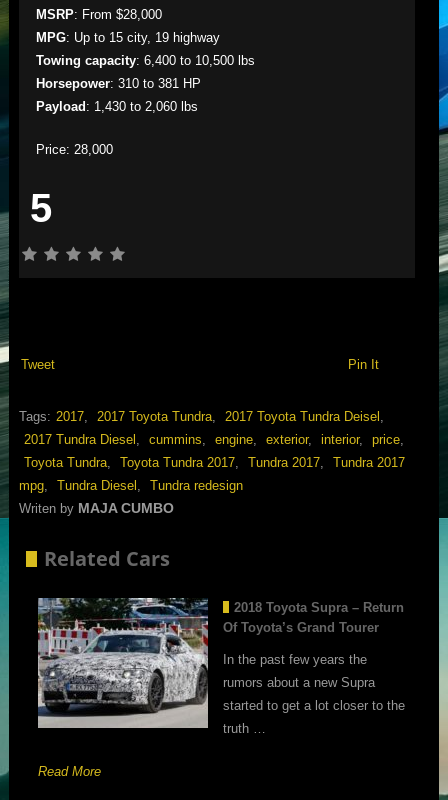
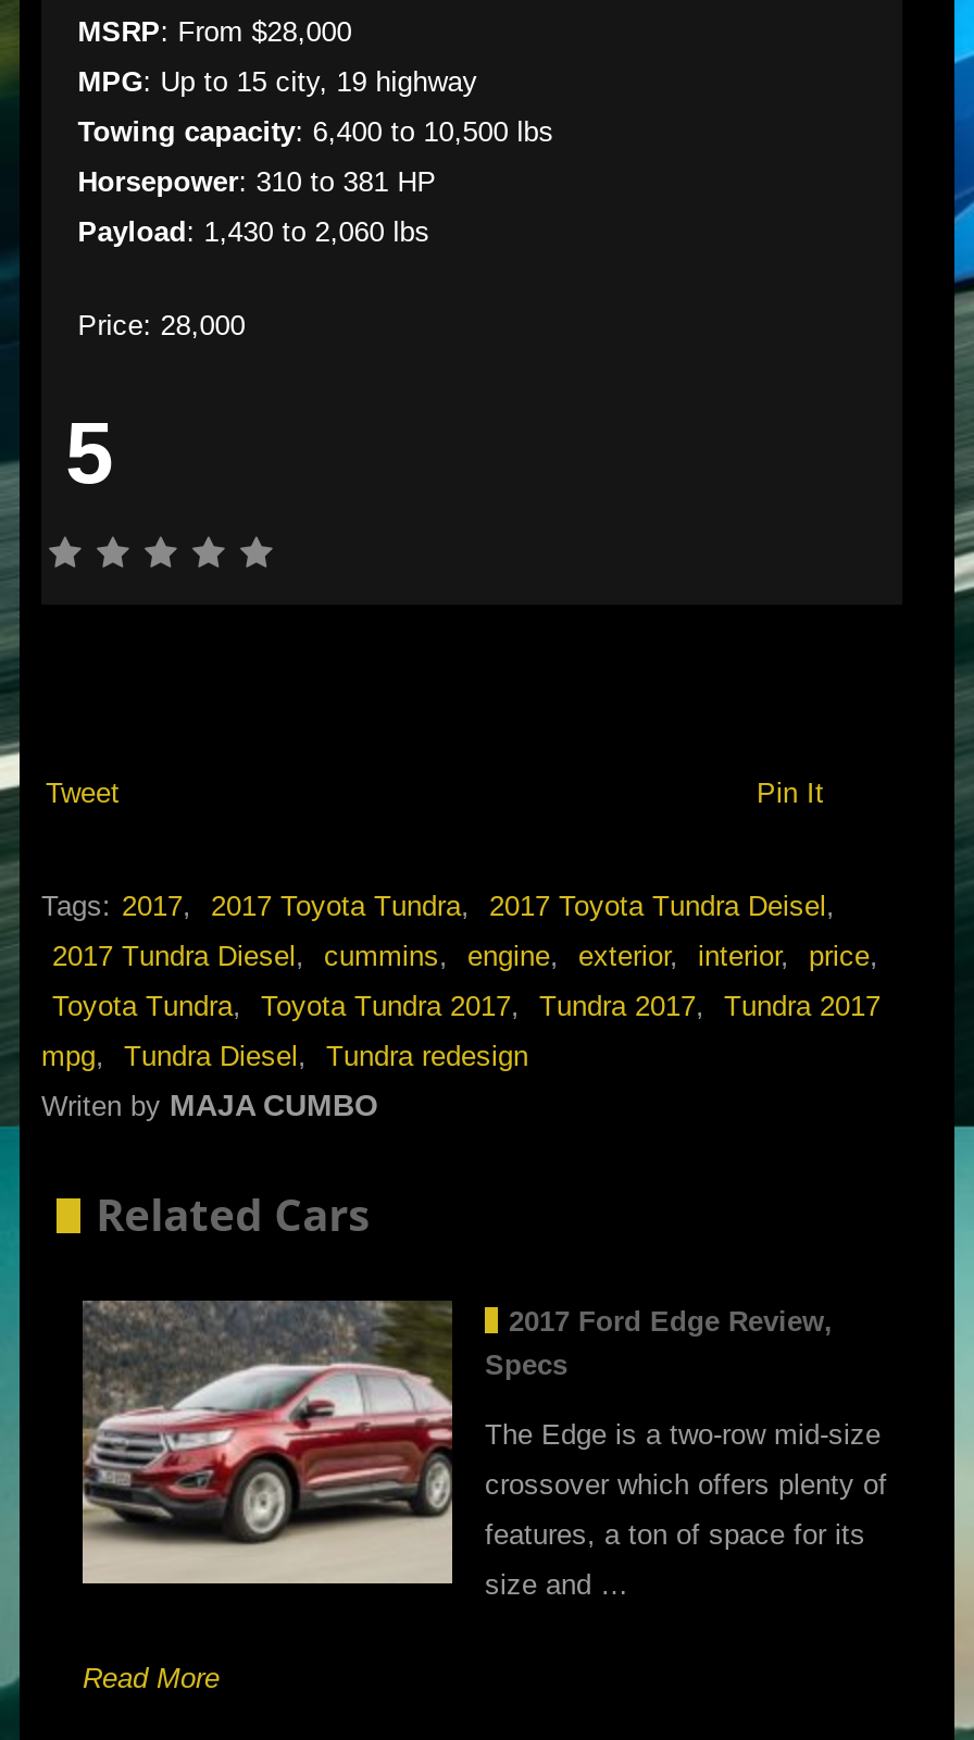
- [image]
- 2018 Toyota Supra – Return
- Of Toyota’s Grand Tourer
+ [image]
+ 2017 Ford Edge Review,
+ Specs

- In the past few years the
+ The Edge is a two-row mid-size

- rumors about a new Supra
+ crossover which offers plenty of

- started to get a lot closer to the
+ features, a ton of space for its

- truth …
+ size and …
